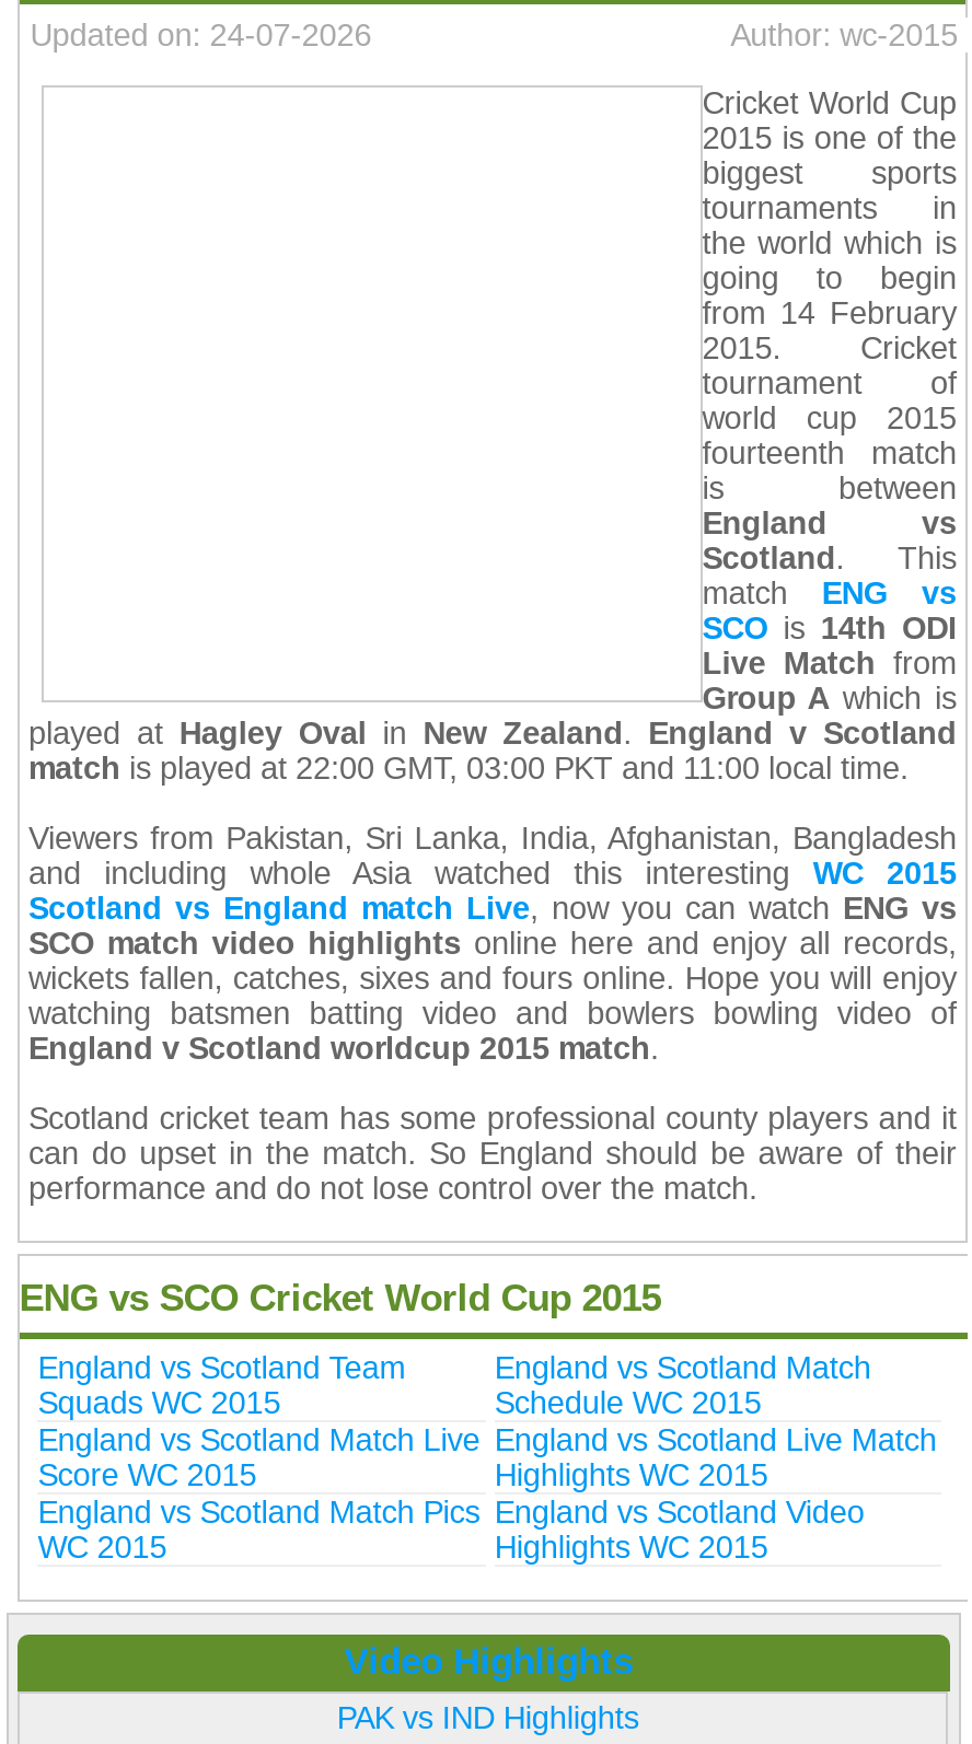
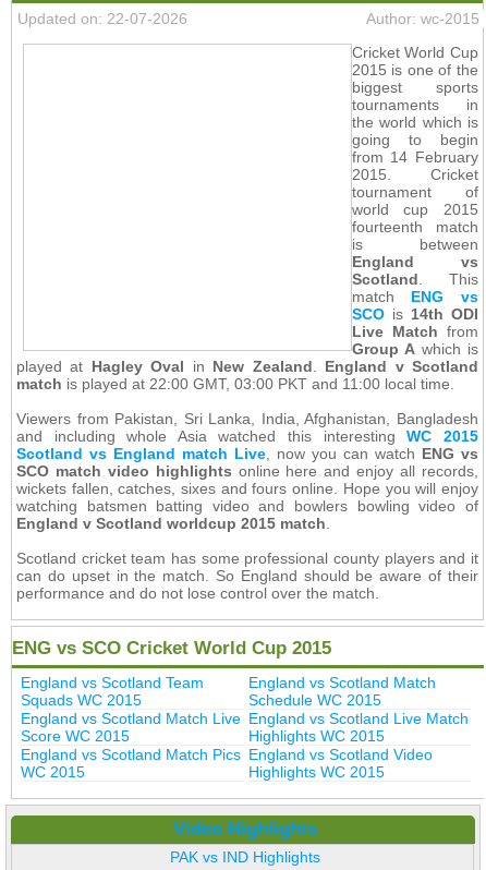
- Updated on: 24-07-2026
+ Updated on: 22-07-2026
